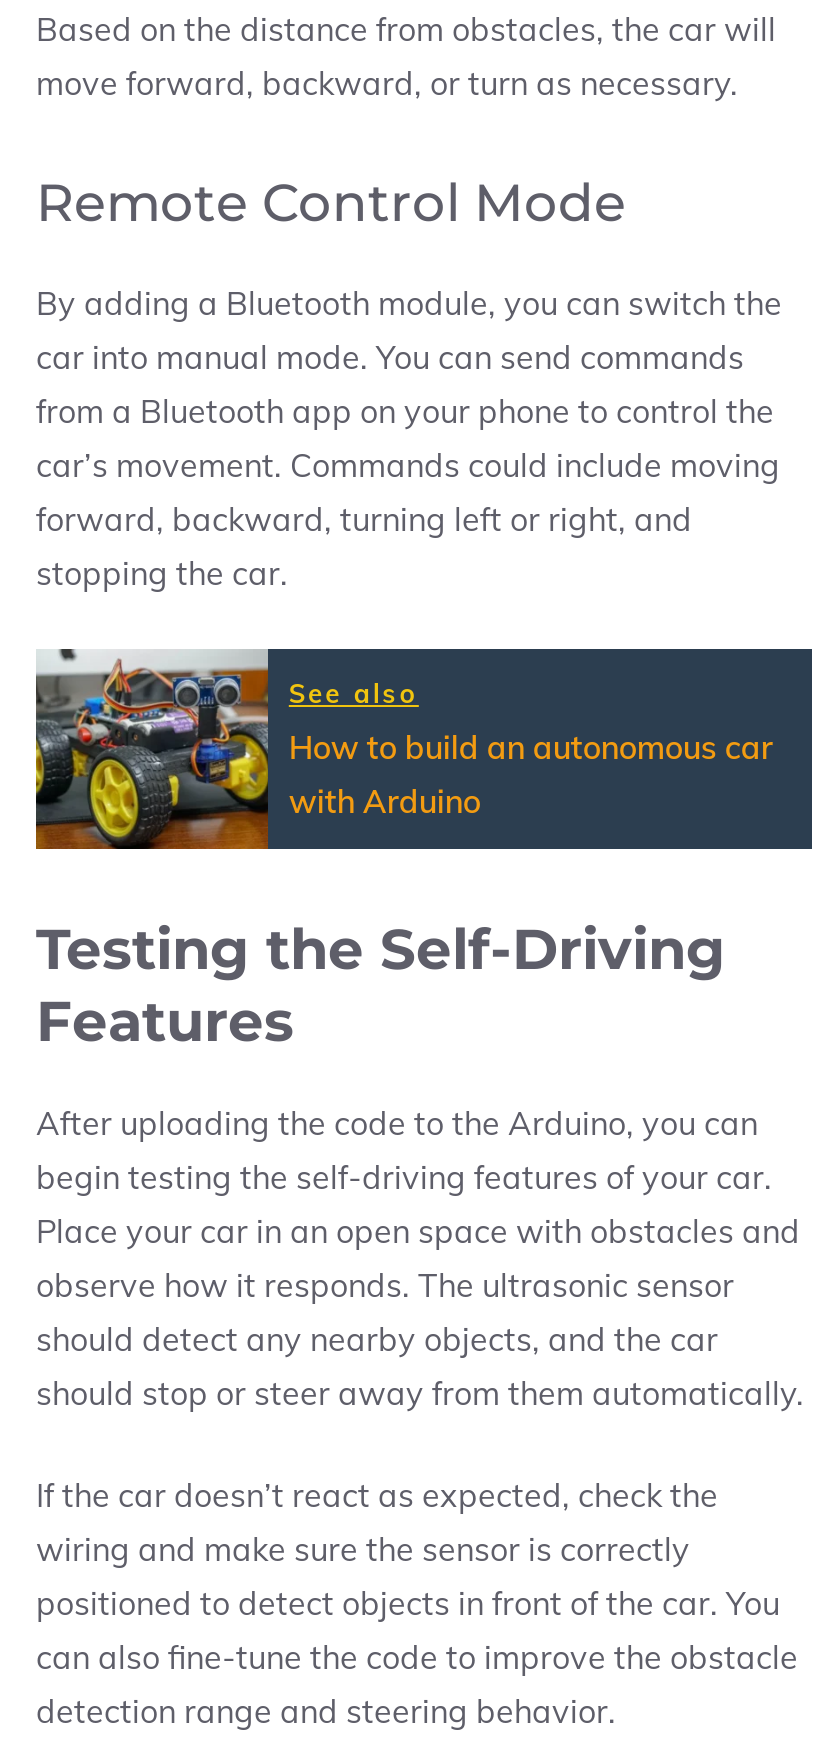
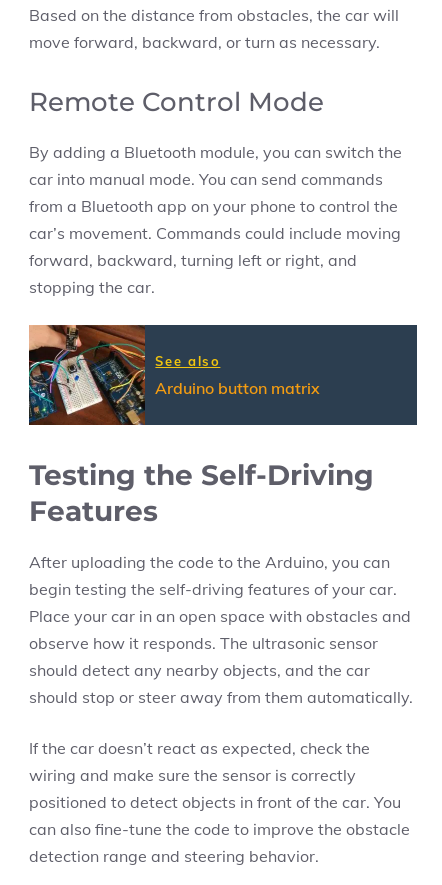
- [image]
- How to build an autonomous car
- with Arduino
+ [image]
+ Arduino button matrix
